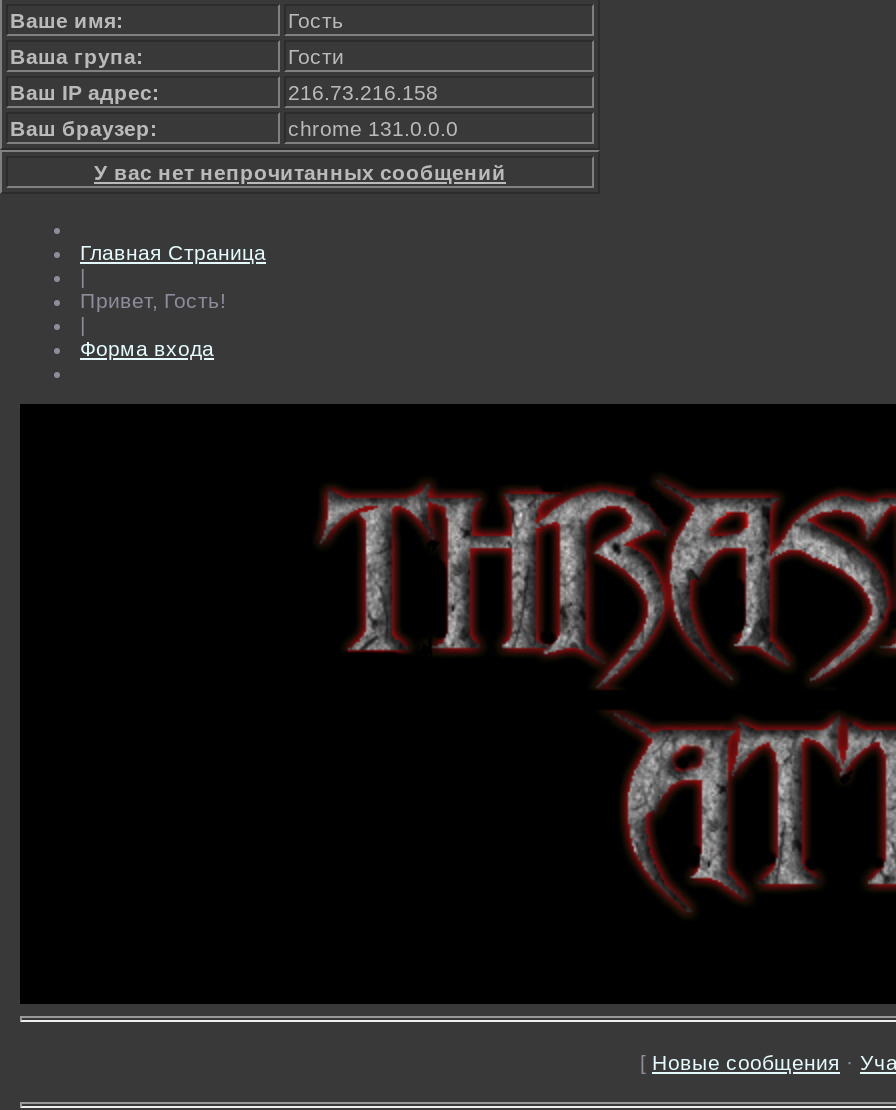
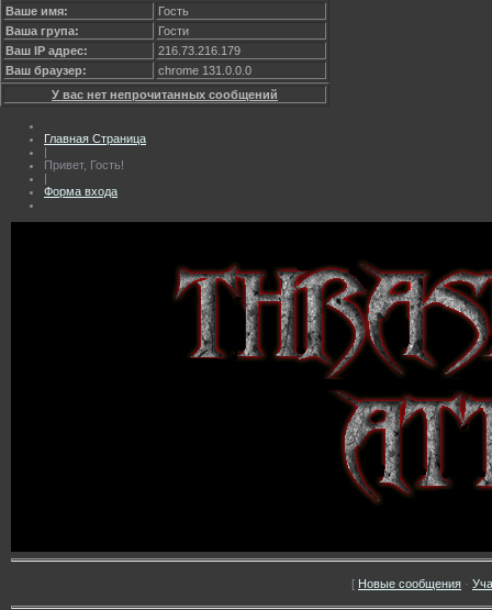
- 216.73.216.158
+ 216.73.216.179
